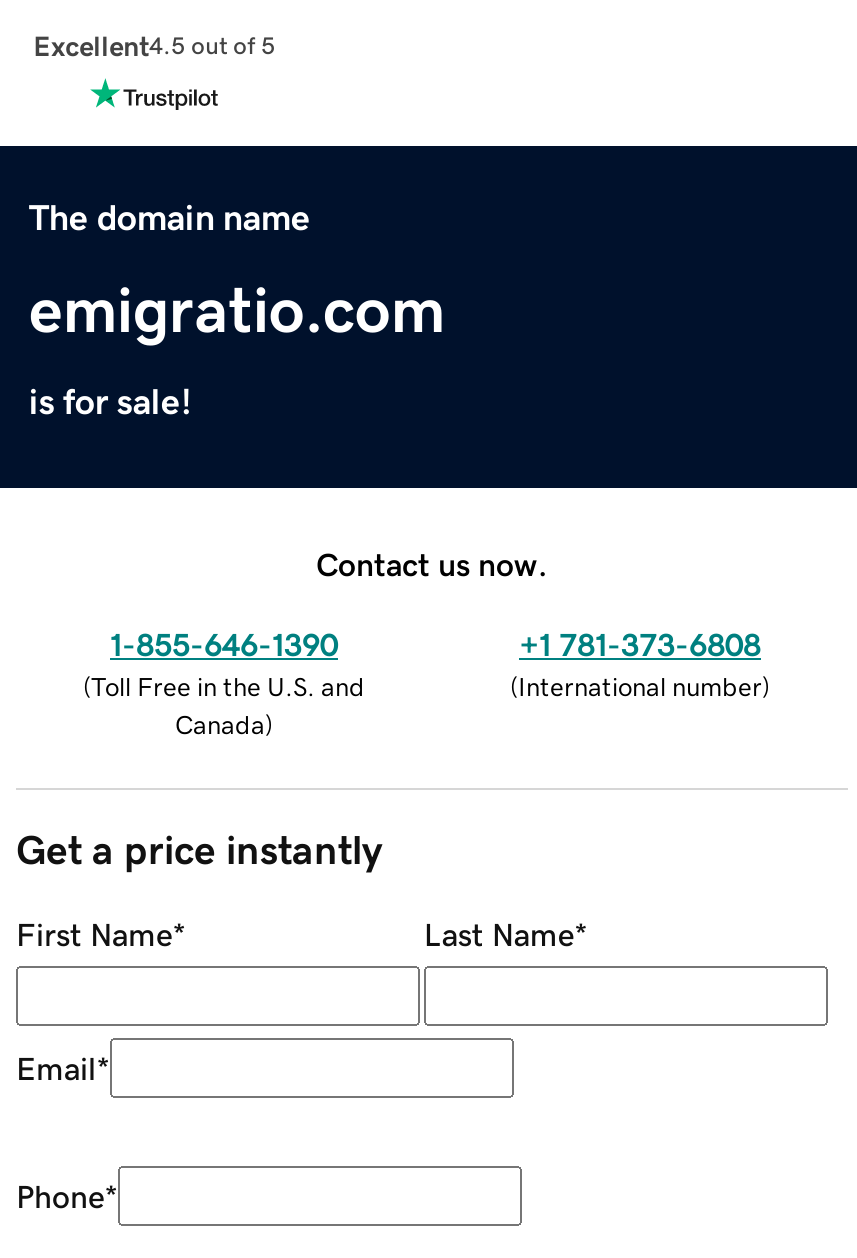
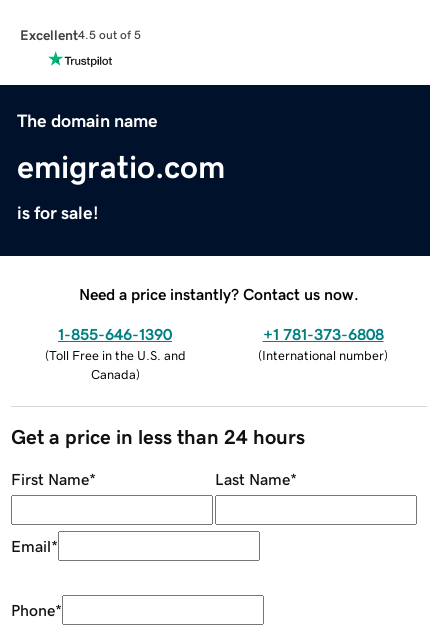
- Contact us now.
+ Need a price instantly? Contact us now.

- Get a price instantly
+ Get a price in less than 24 hours
